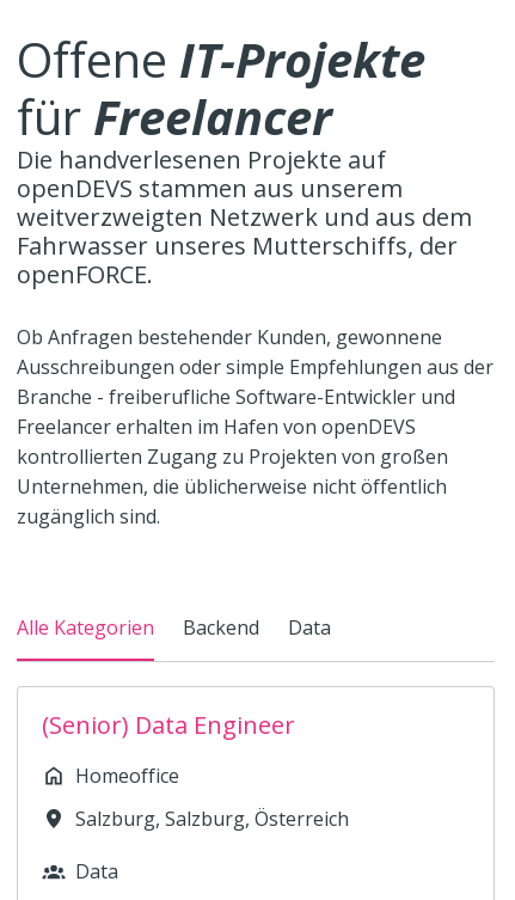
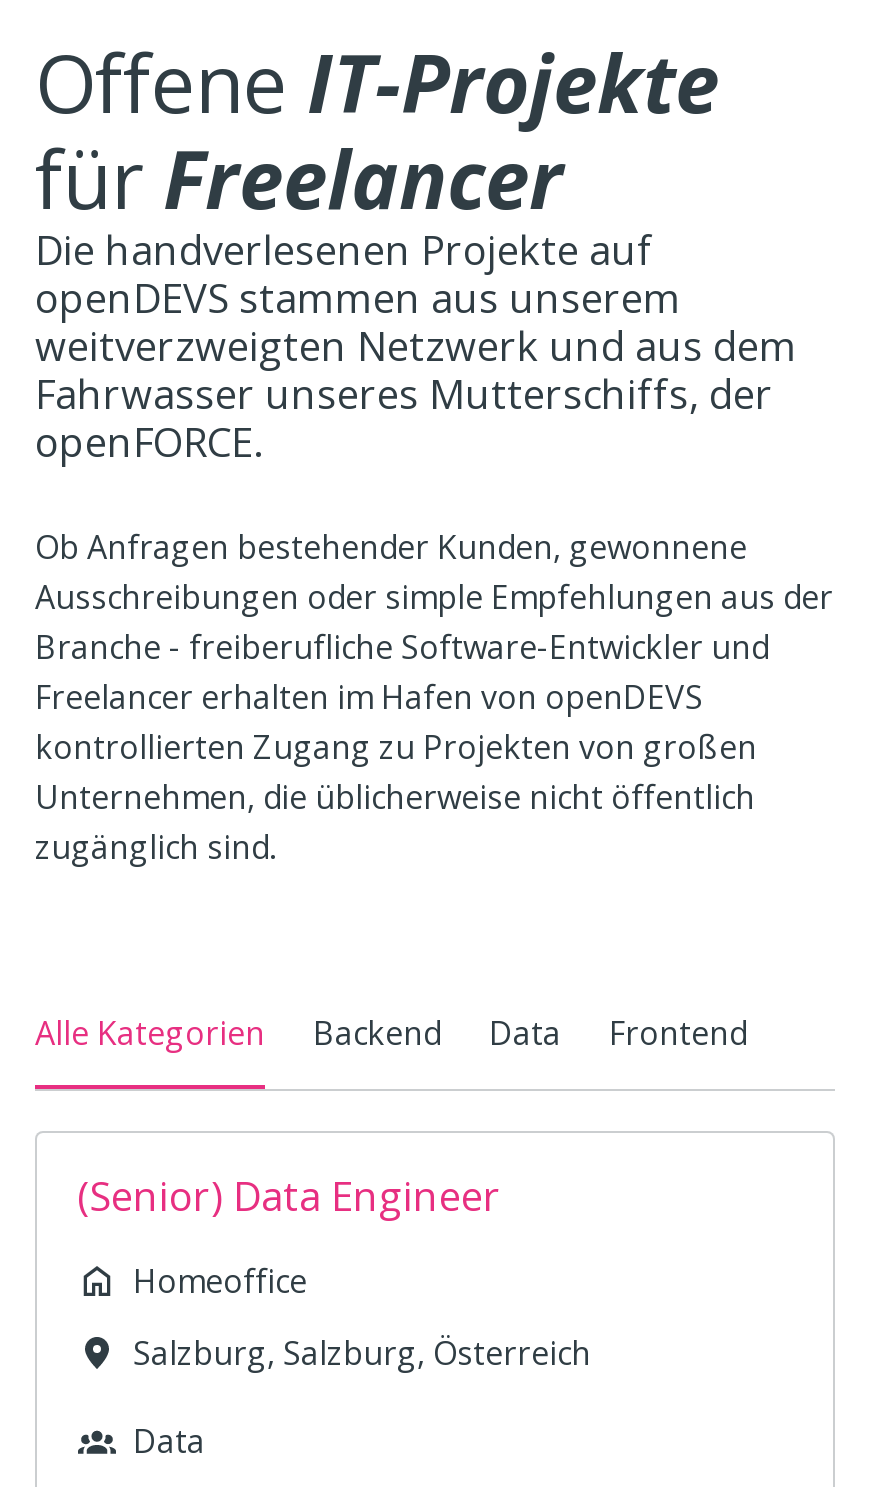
+ Frontend
